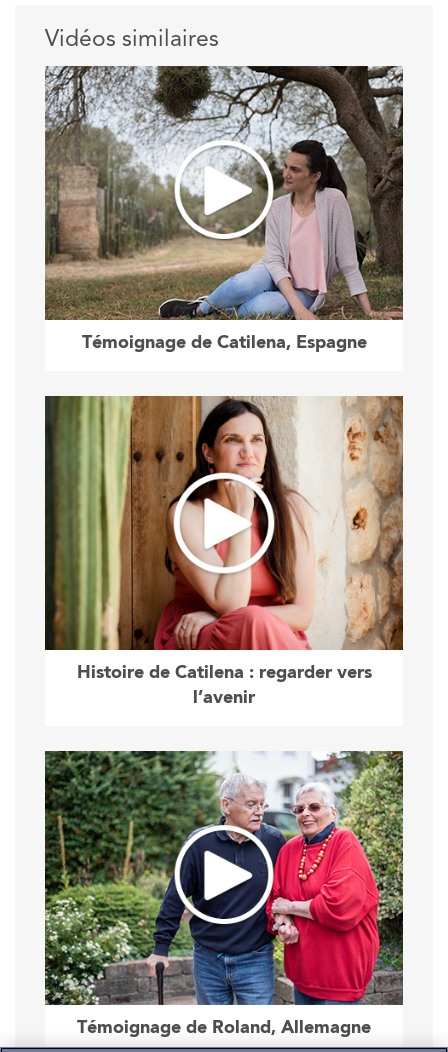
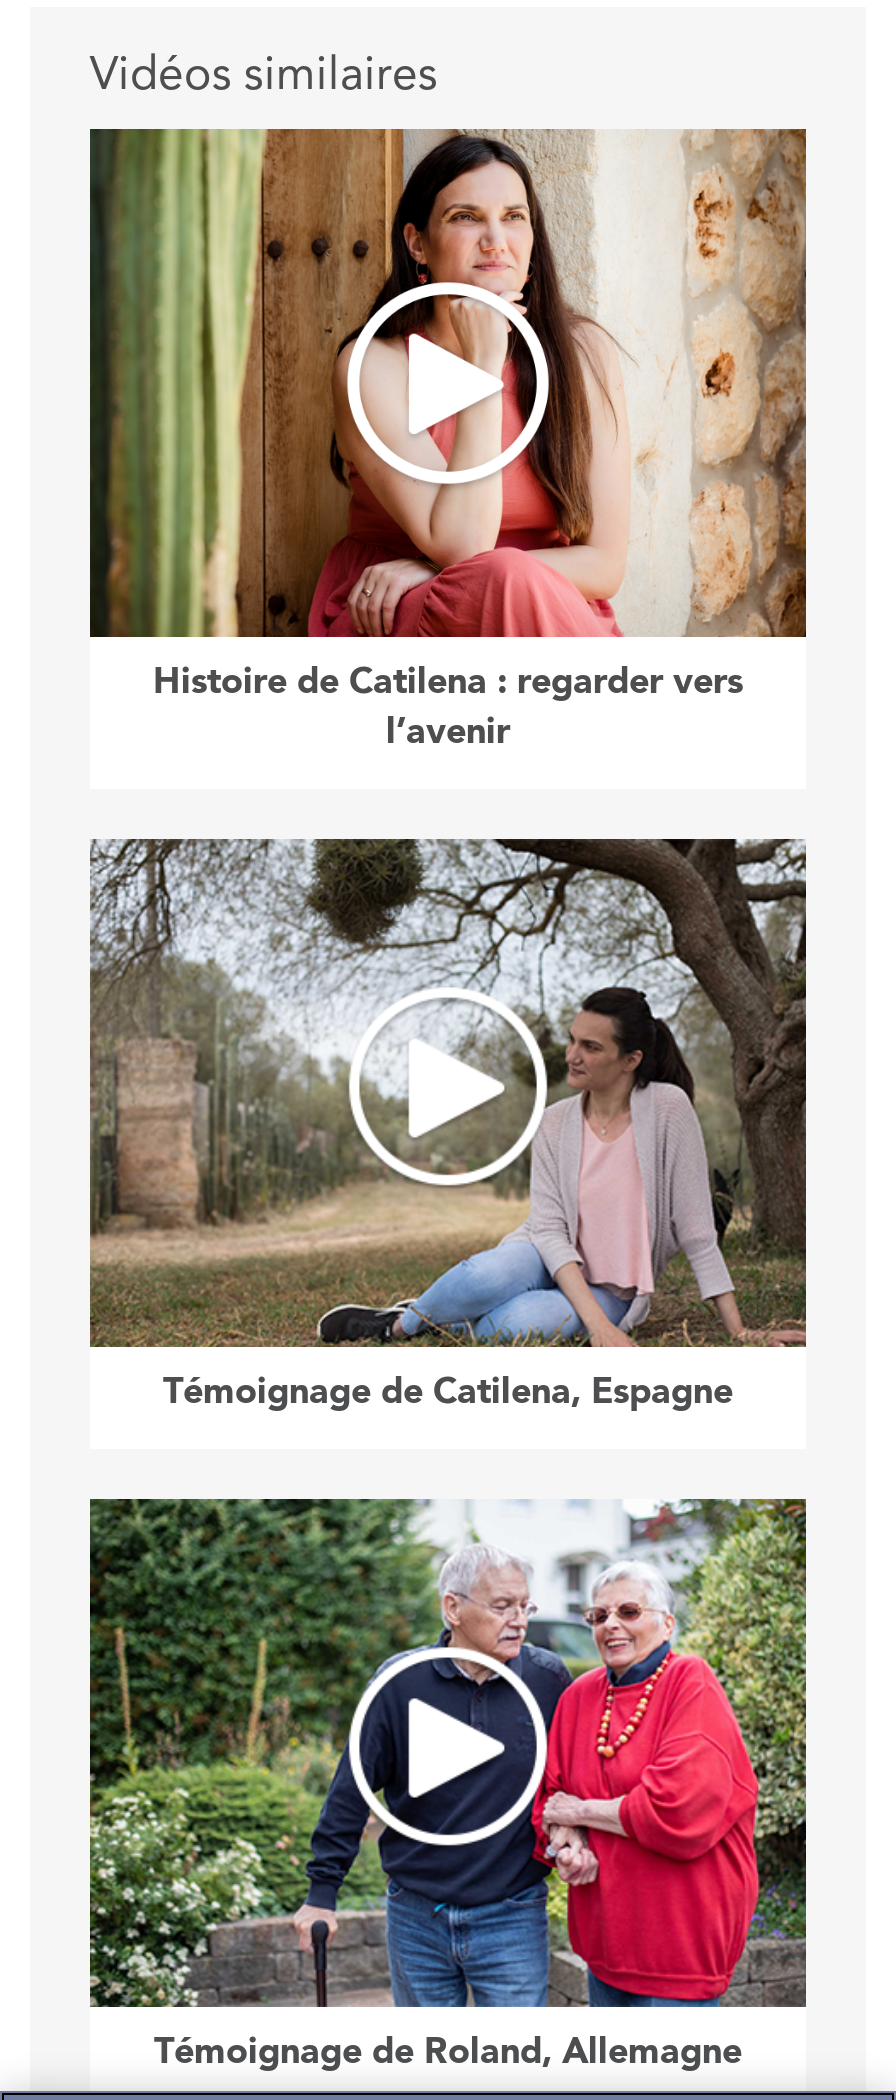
moved down: [image] | Témoignage de Catilena, Espagne

moved up: [image] | Histoire de Catilena : regarder vers | l’avenir
